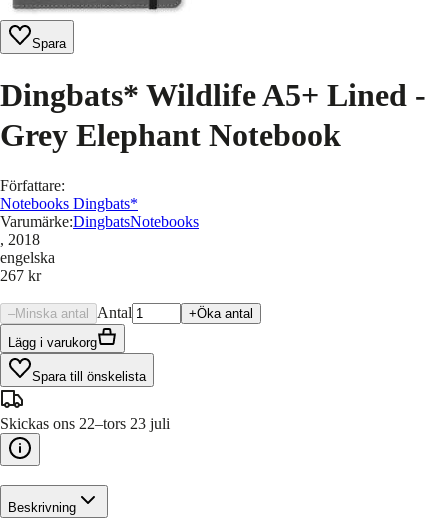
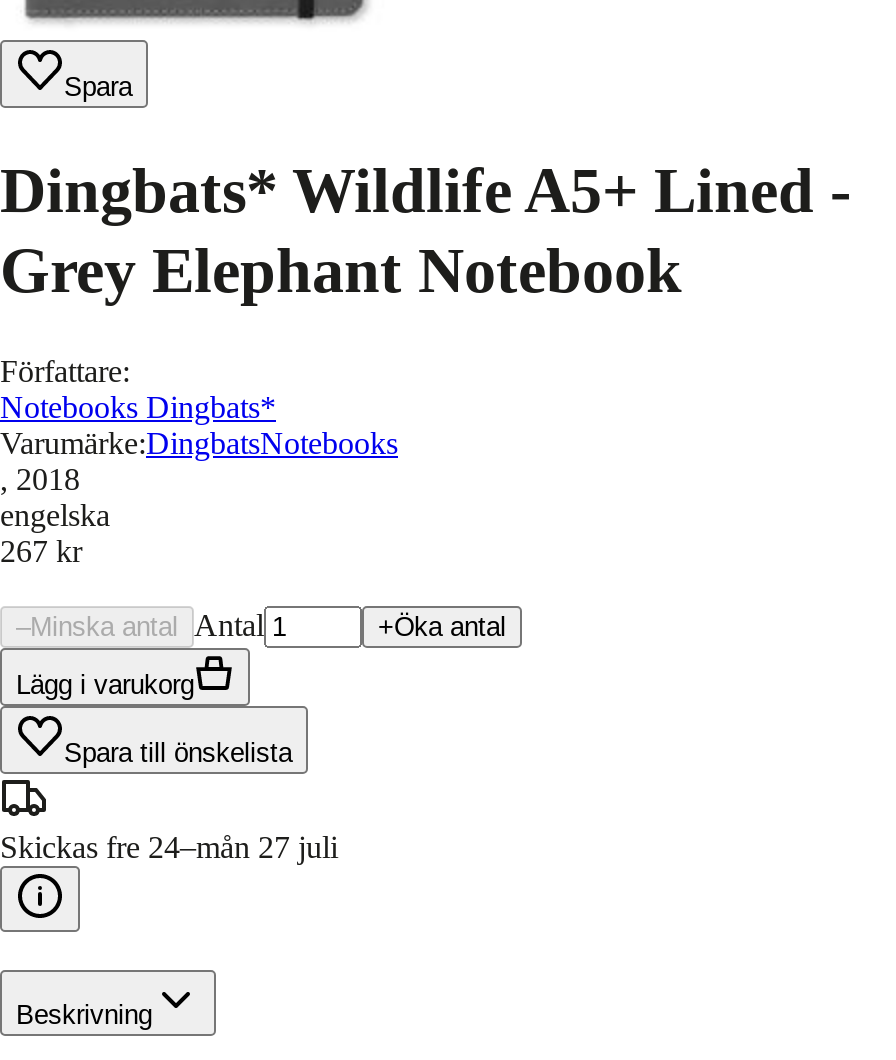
- Skickas ons 22–tors 23 juli
+ Skickas fre 24–mån 27 juli
